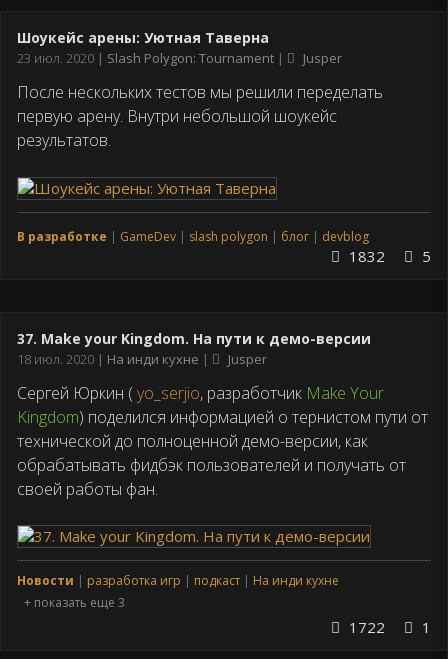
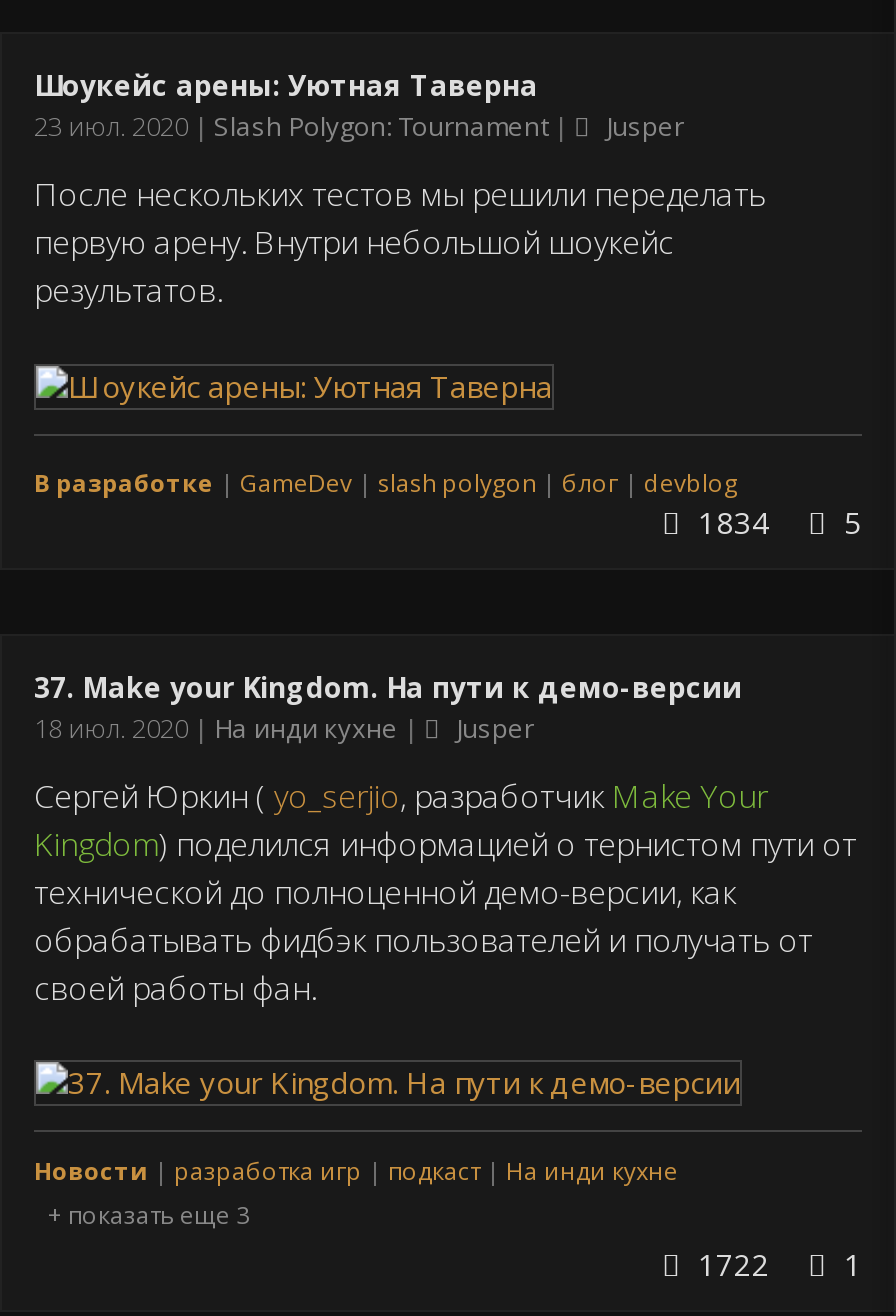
- 1832 5
+ 1834 5
